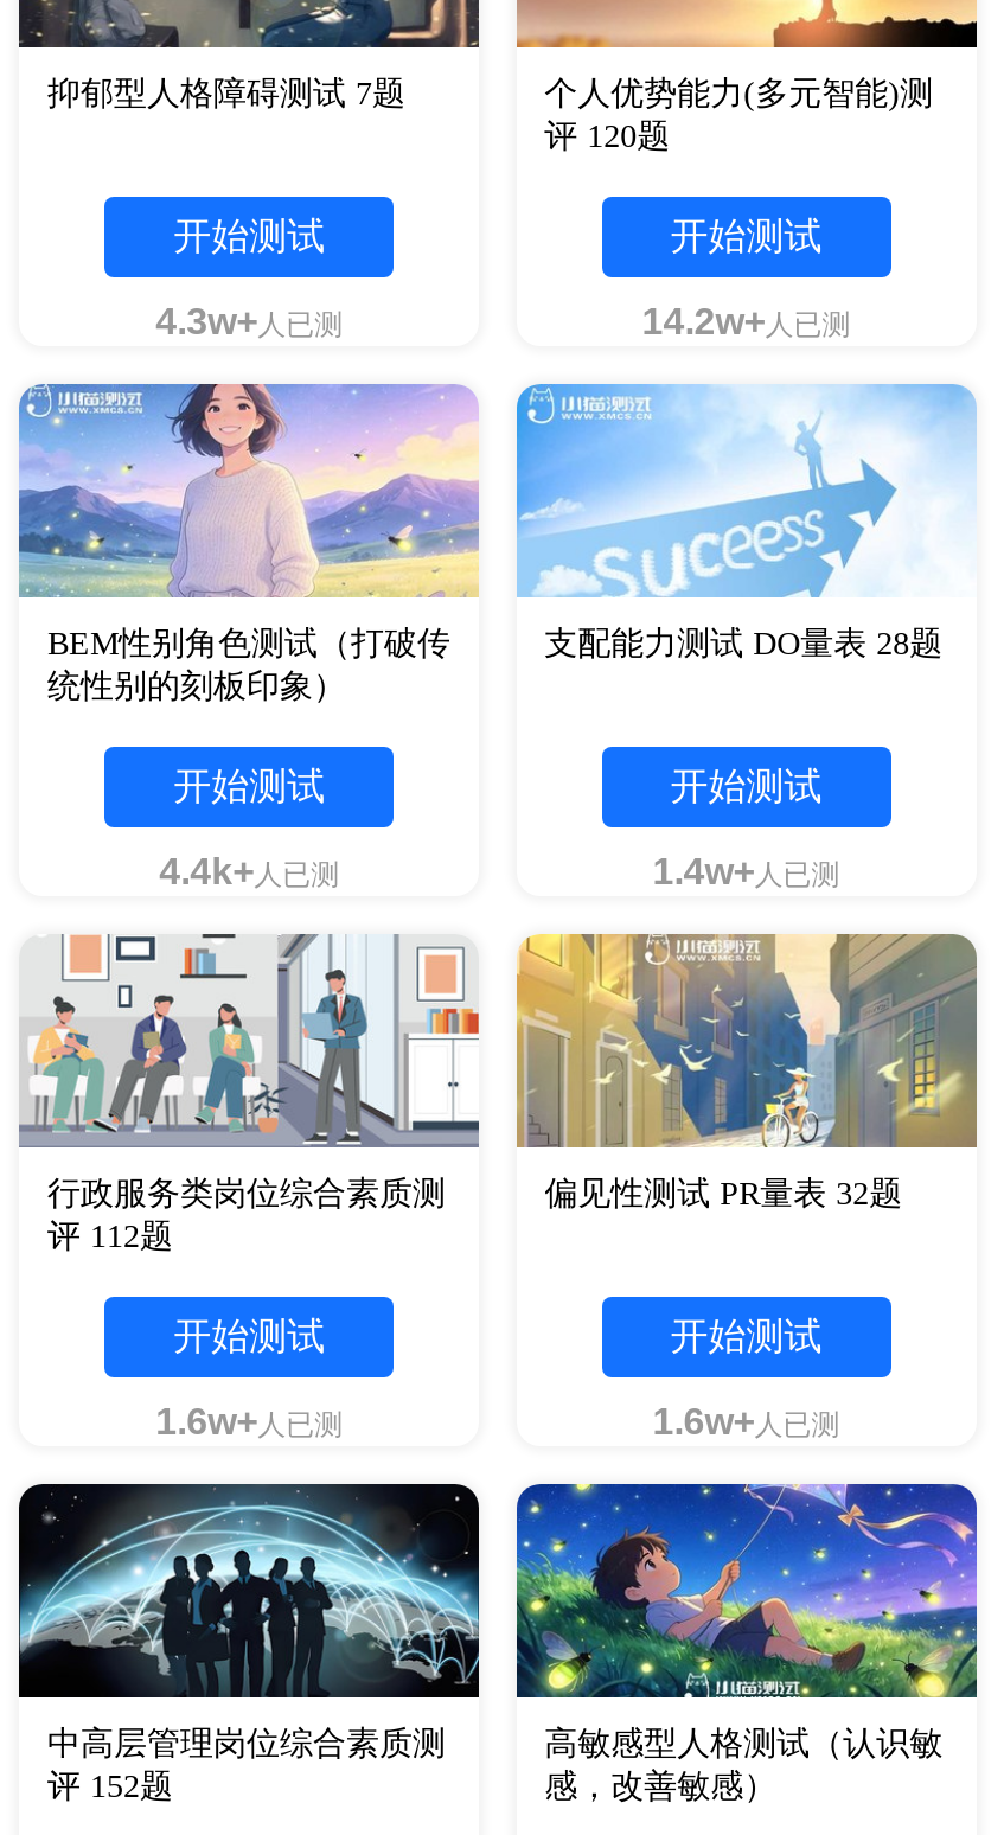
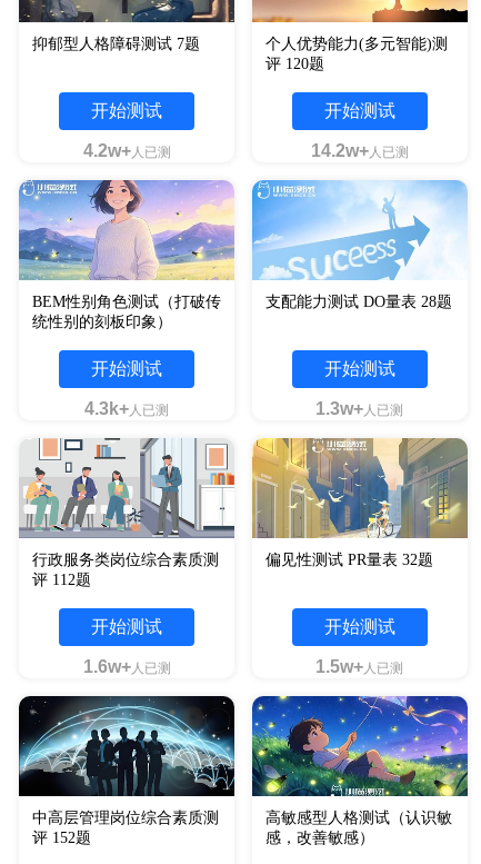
- 4.3w+人已测
+ 4.2w+人已测

- 4.4k+人已测
+ 4.3k+人已测

- 1.4w+人已测
+ 1.3w+人已测

- 1.6w+人已测
+ 1.5w+人已测
